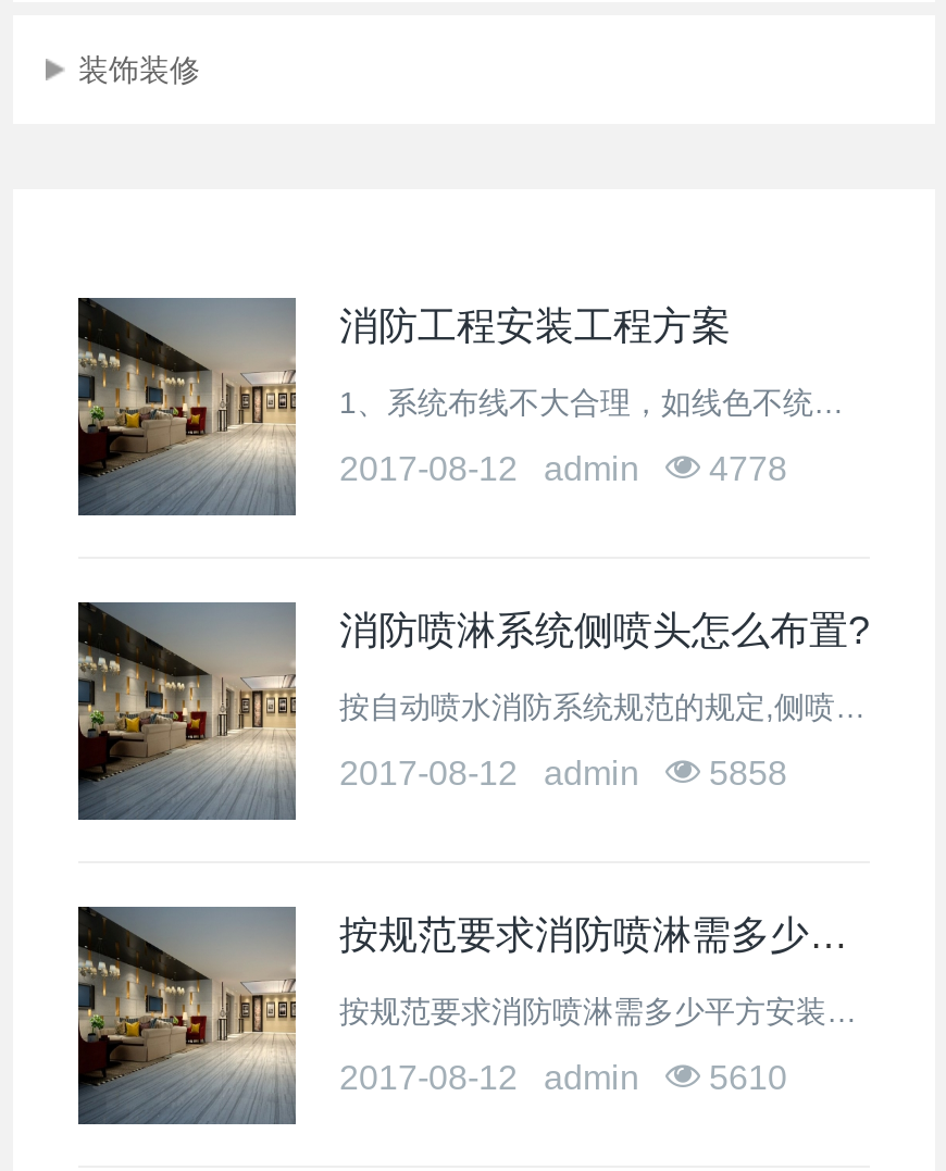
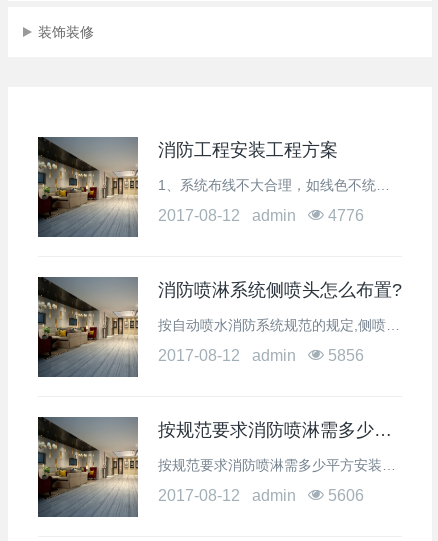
- 2017-08-12 admin 4778
+ 2017-08-12 admin 4776

- 2017-08-12 admin 5858
+ 2017-08-12 admin 5856

- 2017-08-12 admin 5610
+ 2017-08-12 admin 5606
